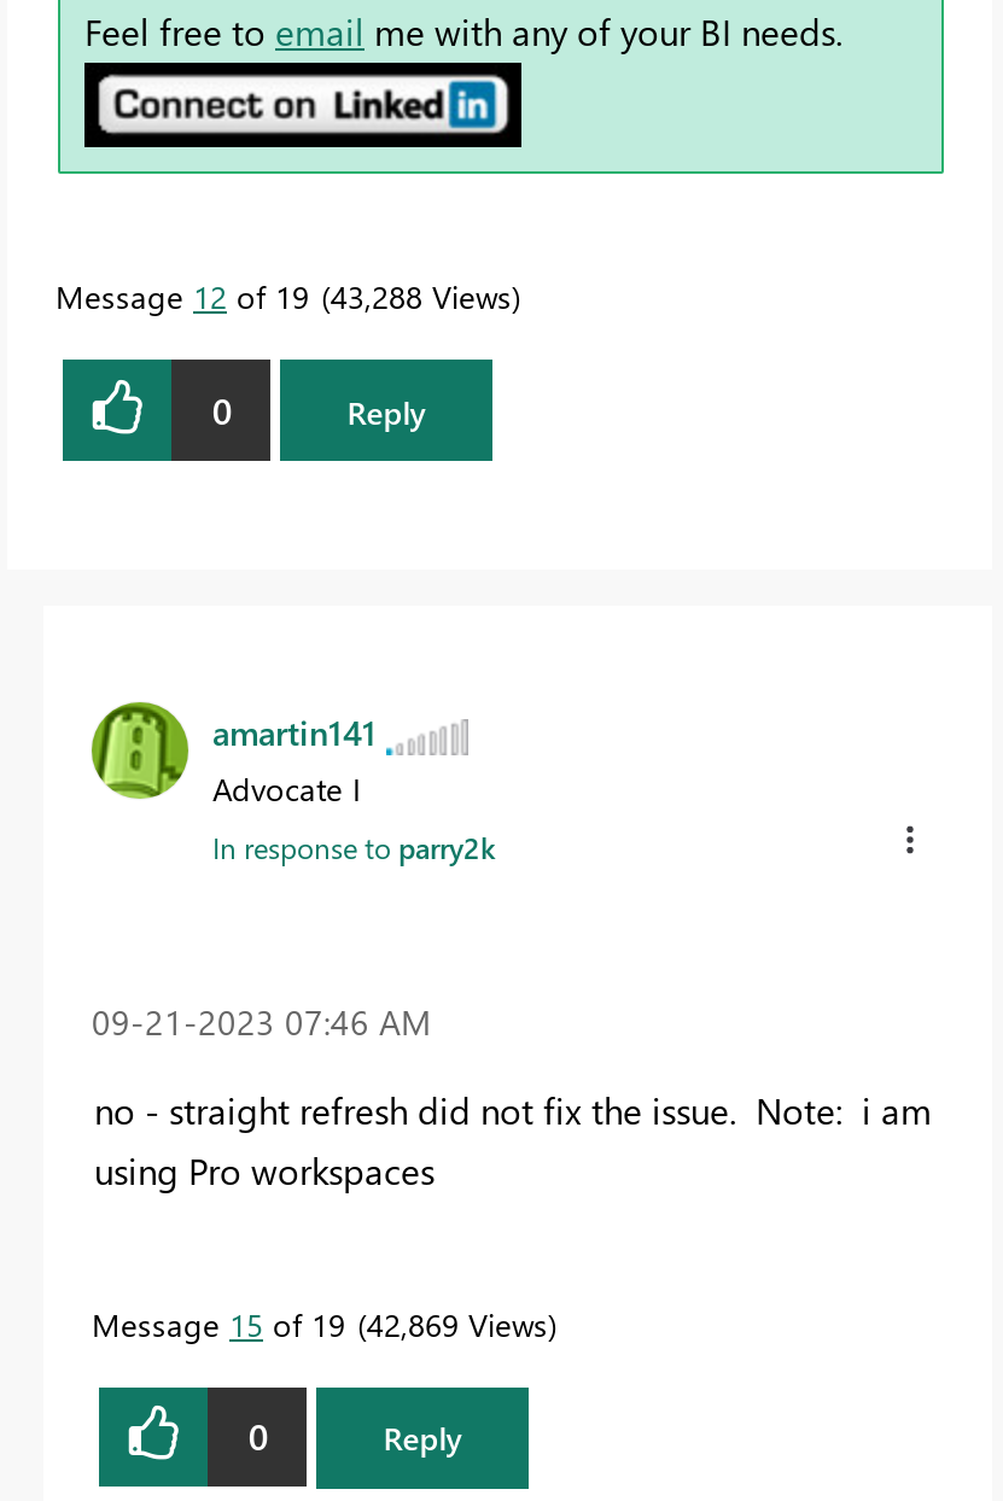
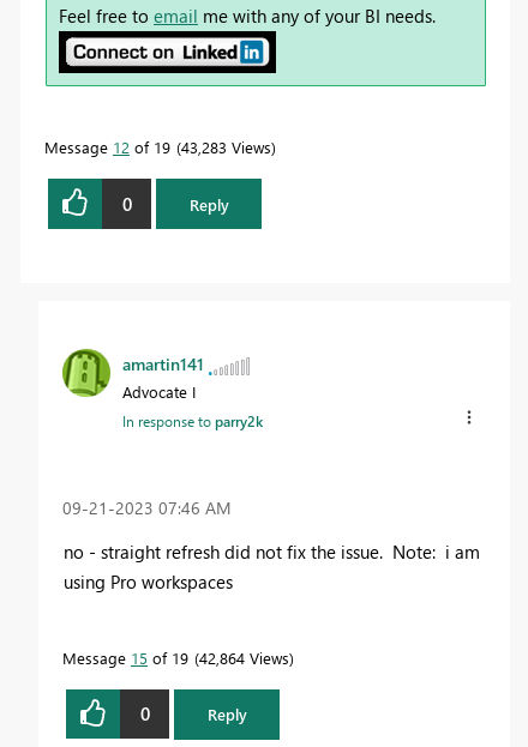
- Message 12 of 19 43,288 Views
+ Message 12 of 19 43,283 Views

- Message 15 of 19 42,869 Views
+ Message 15 of 19 42,864 Views
